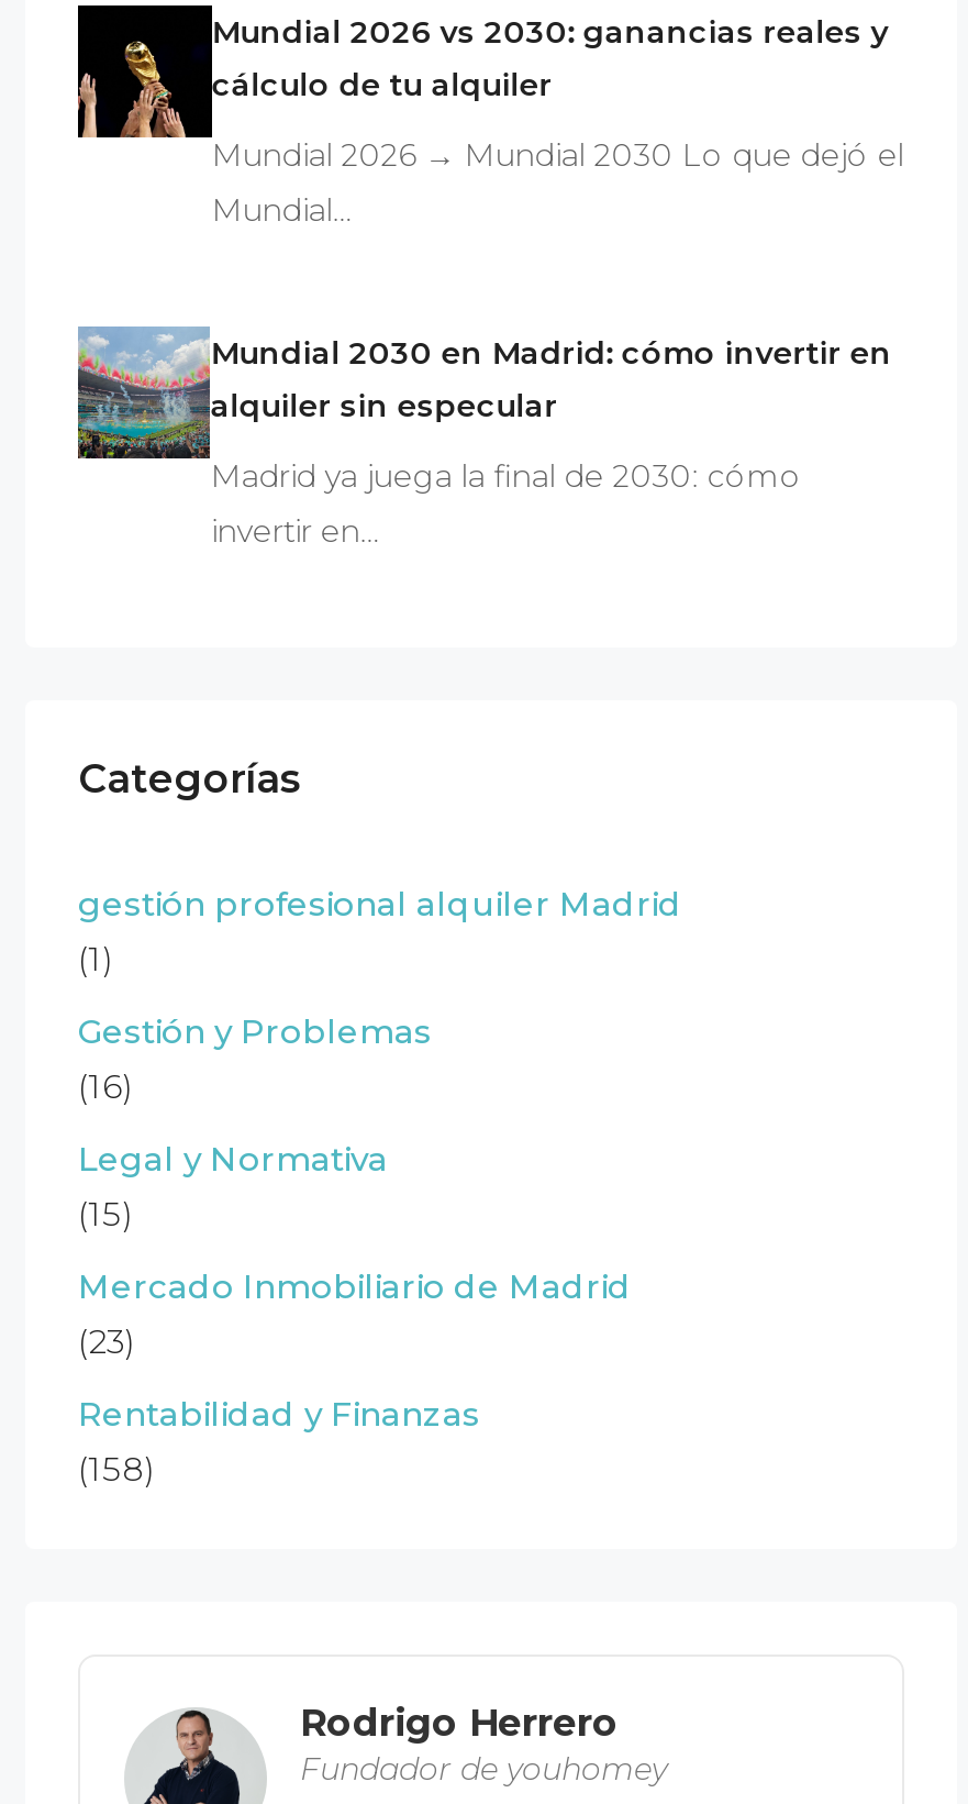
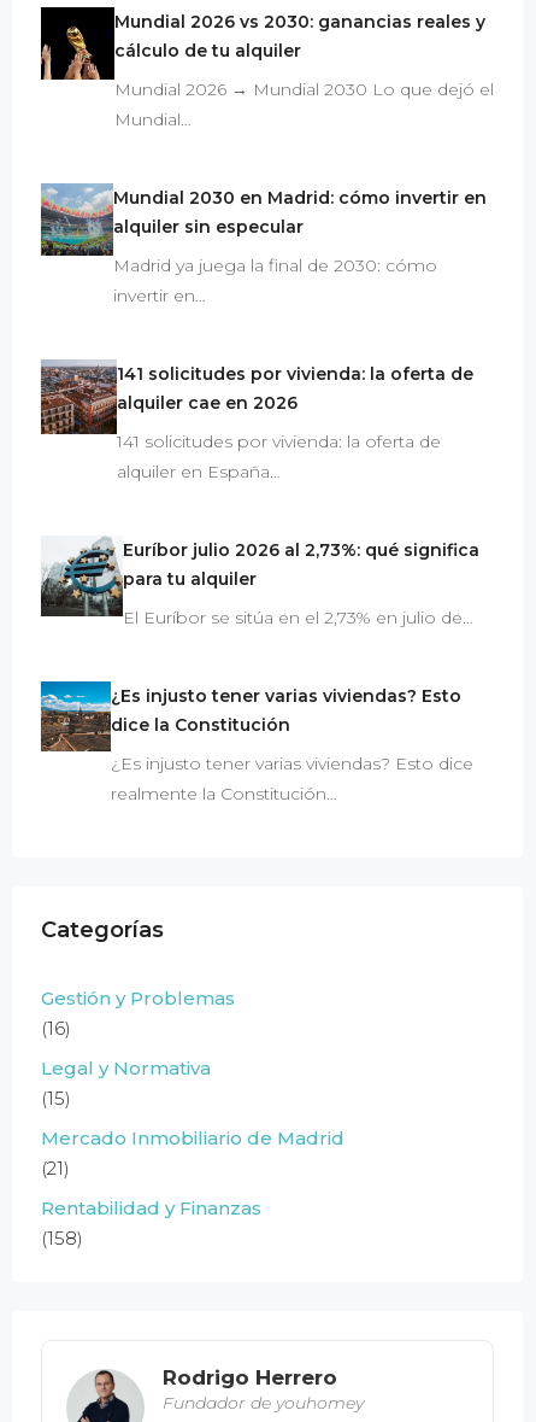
+ [image]
+ 141 solicitudes por vivienda: la oferta de
+ alquiler cae en 2026
+ 141 solicitudes por vivienda: la oferta de
+ alquiler en España…

+ [image]
+ Euríbor julio 2026 al 2,73%: qué significa
+ para tu alquiler
+ El Euríbor se sitúa en el 2,73% en julio de…

+ [image]
+ ¿Es injusto tener varias viviendas? Esto
+ dice la Constitución
+ ¿Es injusto tener varias viviendas? Esto dice
+ realmente la Constitución…

moved down: Categorías

- gestión profesional alquiler Madrid
- (1)

- (23)
+ (21)
